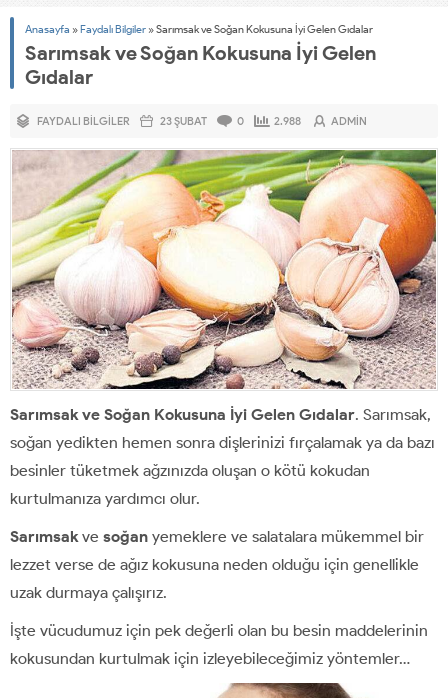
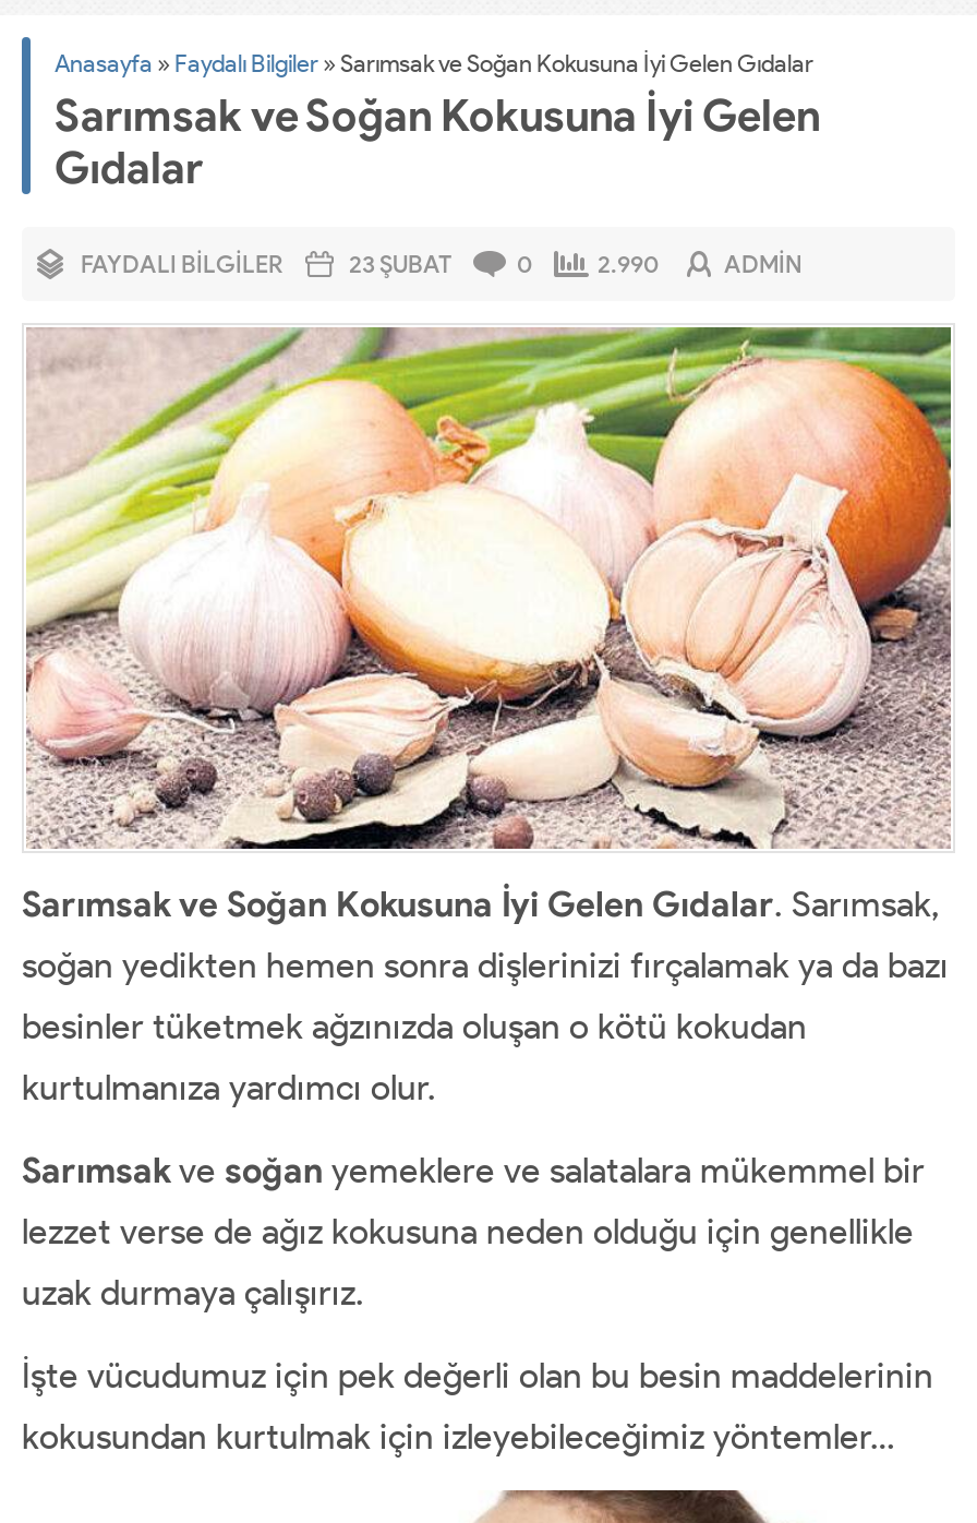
- 2.988
+ 2.990
